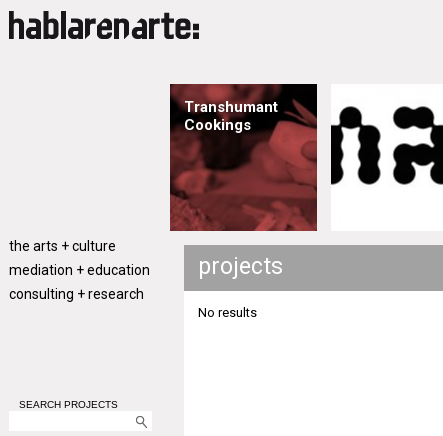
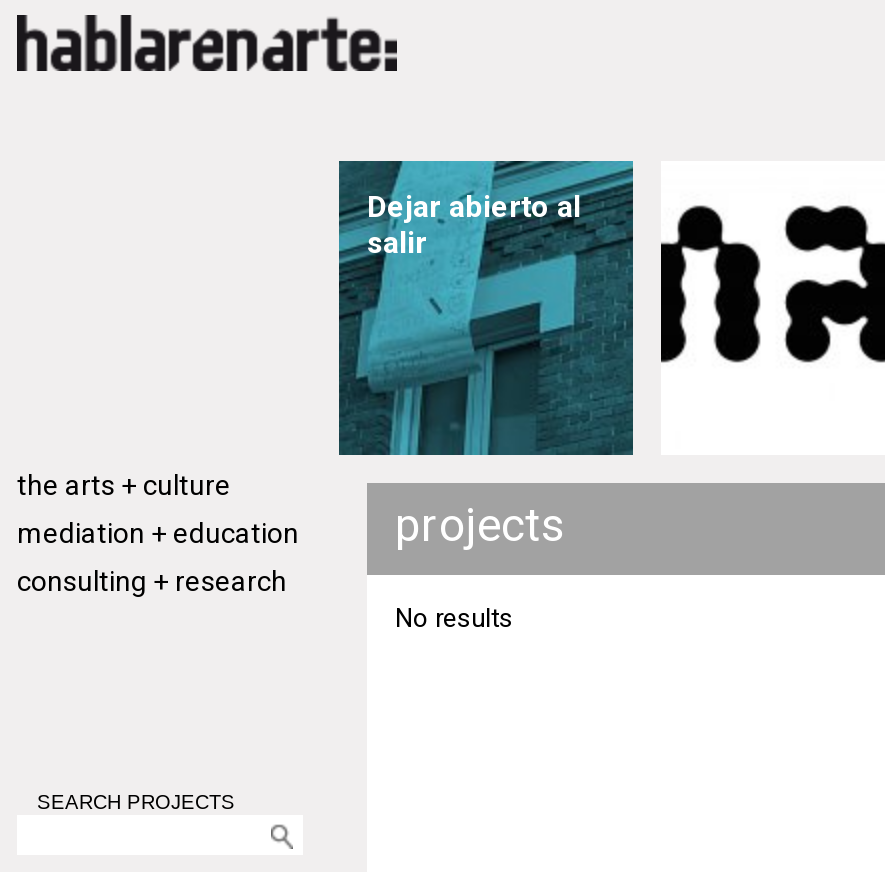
- [image]
- Transhumant
- Cookings
+ [image]
+ Dejar abierto al
+ salir
